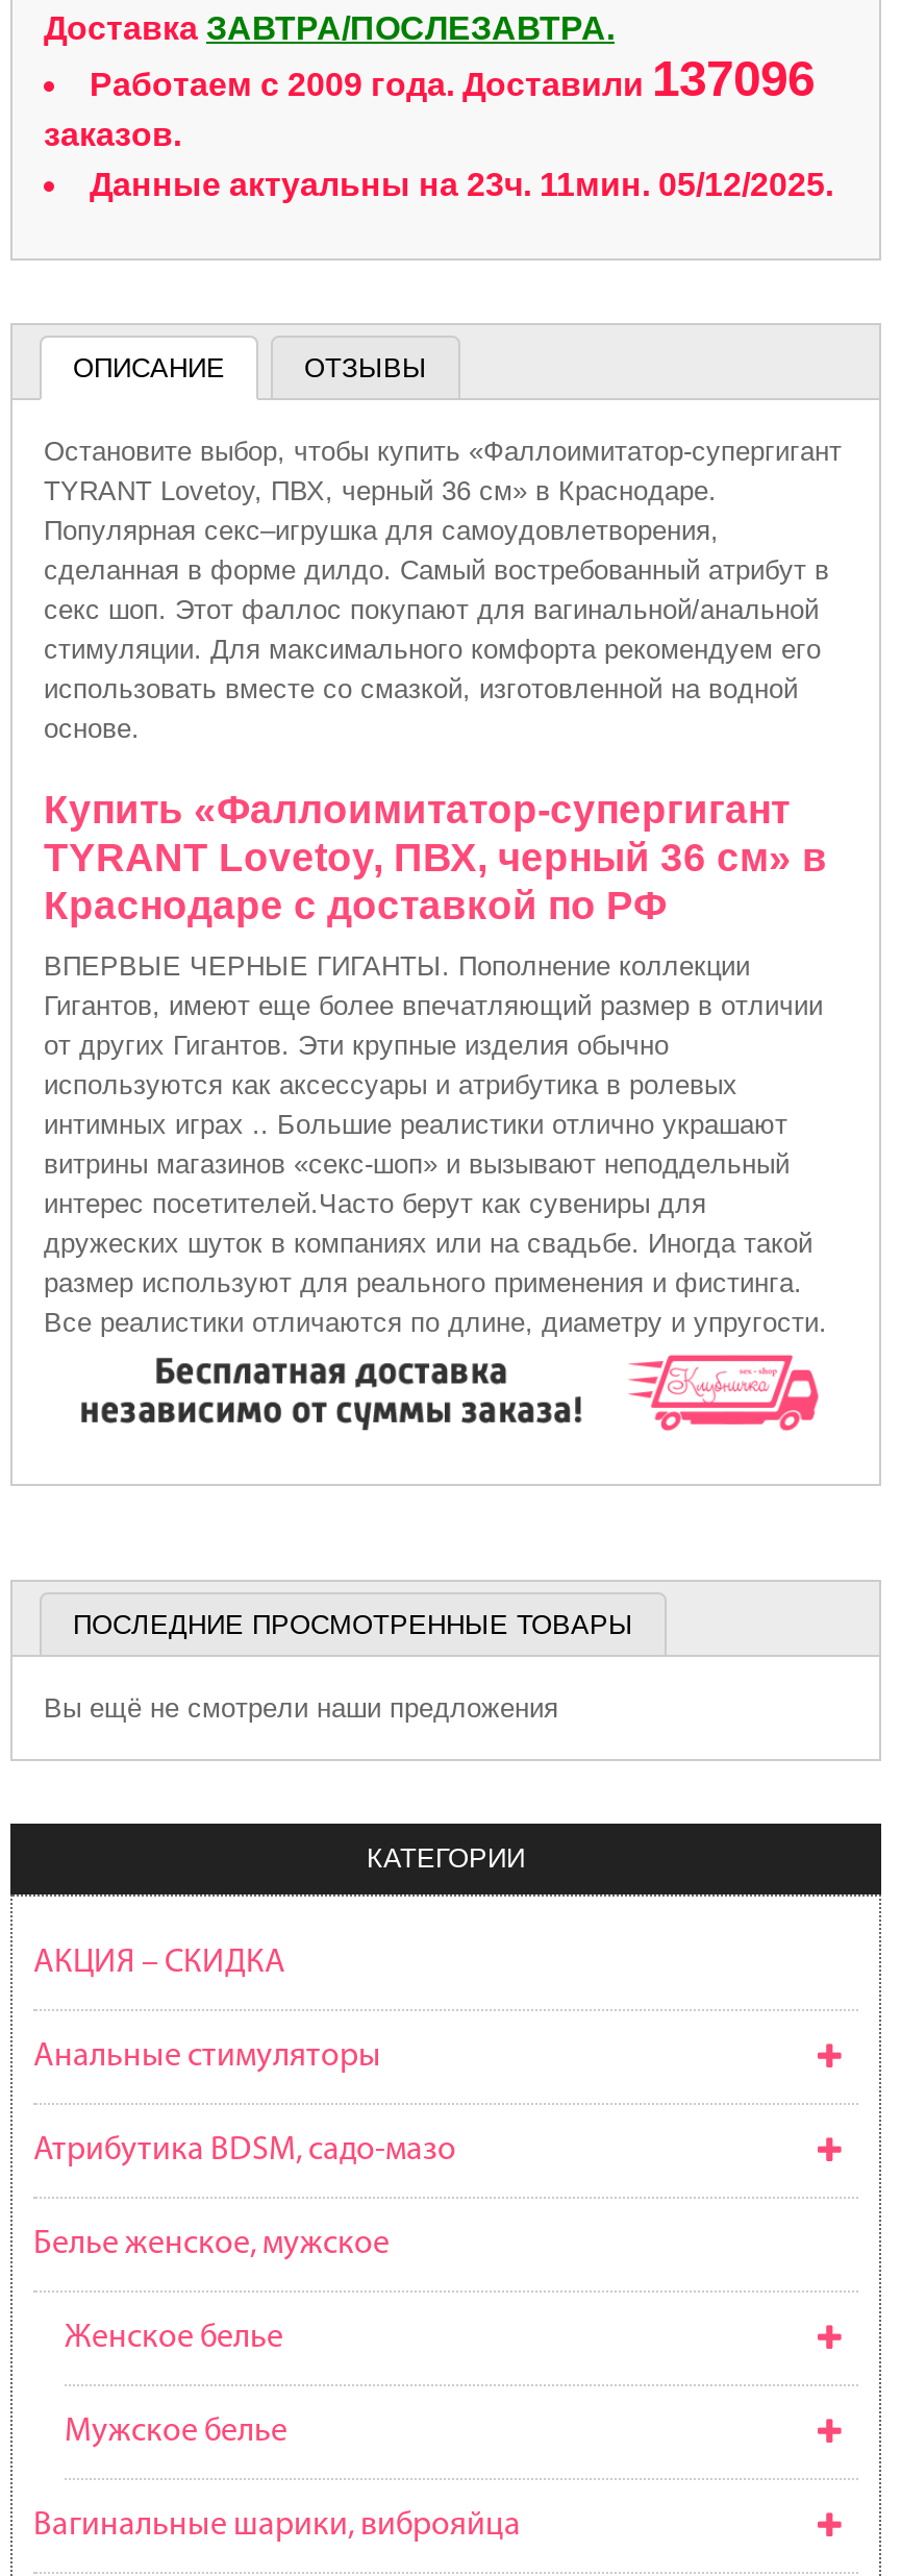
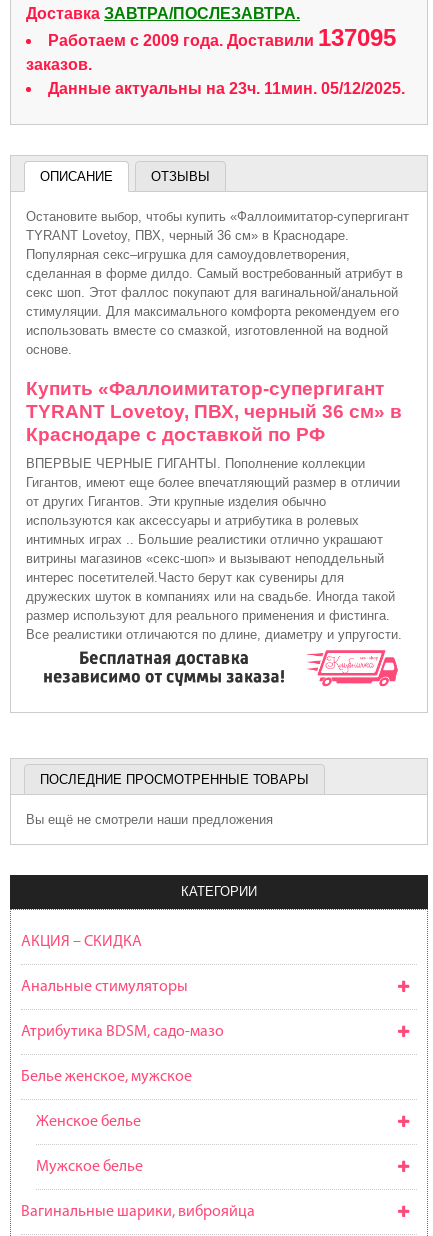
- Работаем с 2009 года. Доставили 137096
+ Работаем с 2009 года. Доставили 137095
